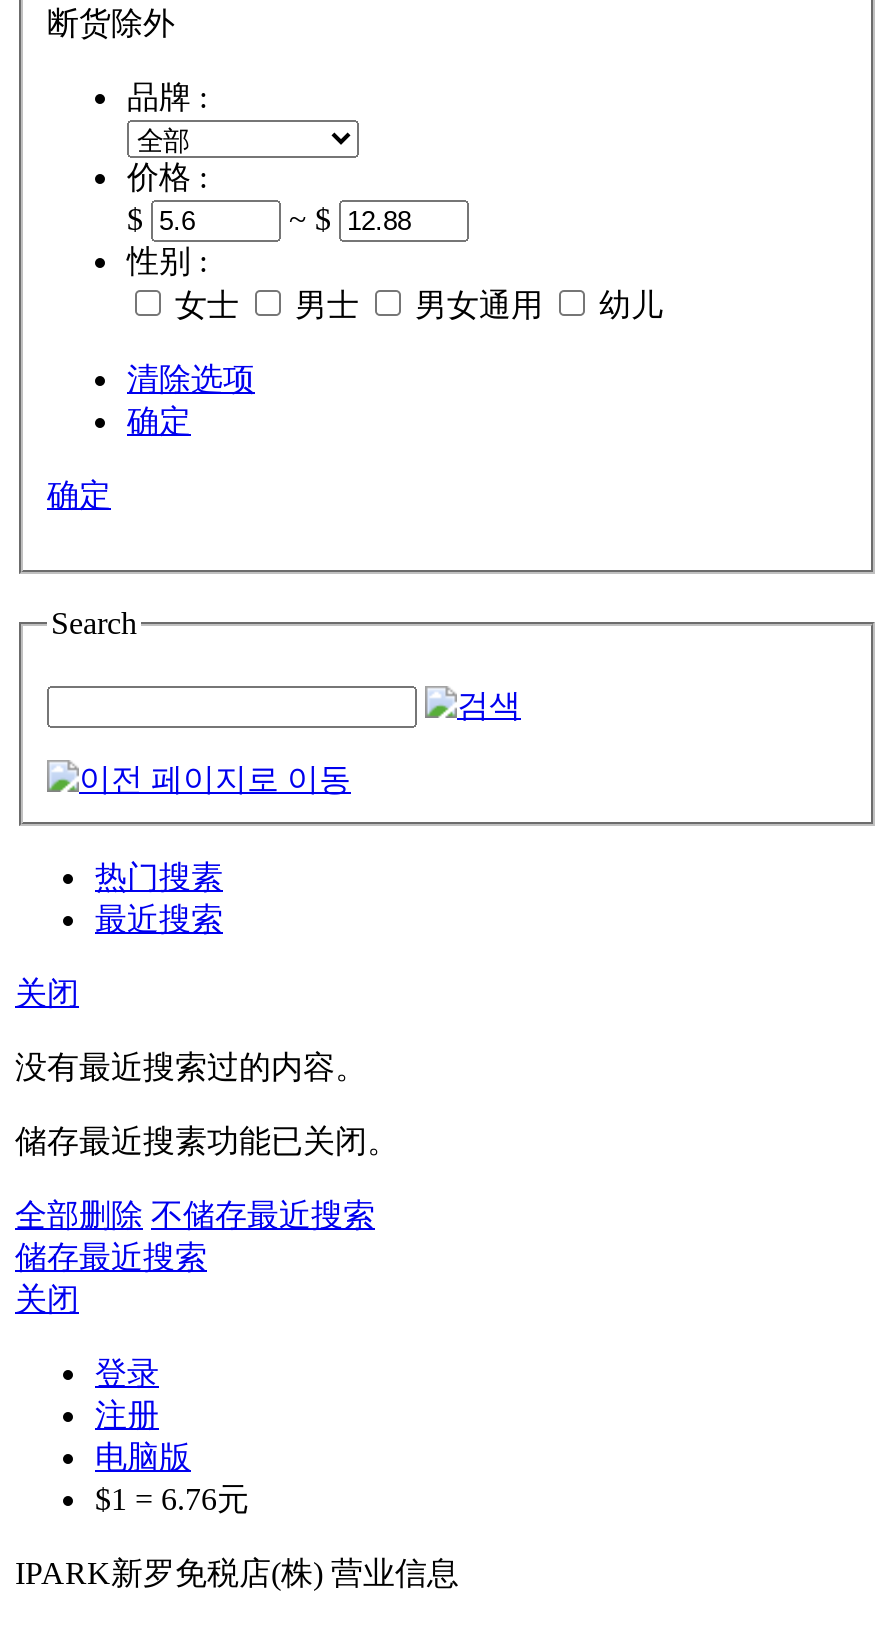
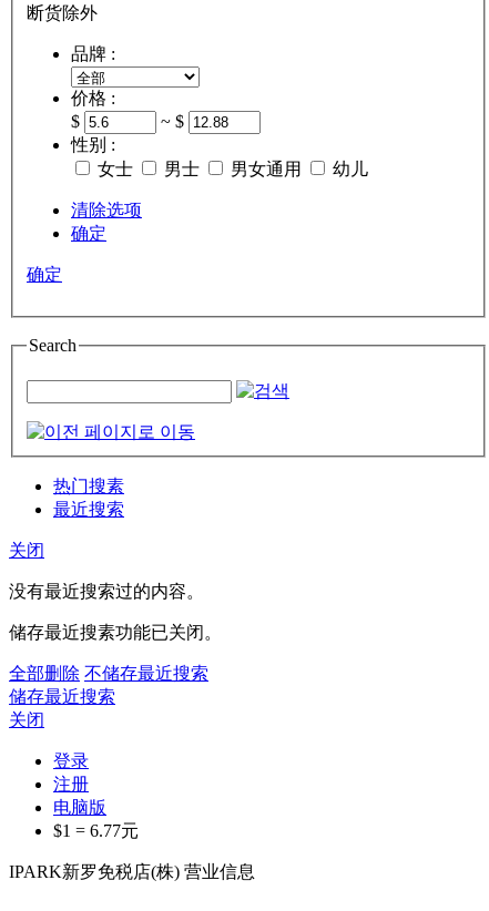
- $1 = 6.76元
+ $1 = 6.77元
